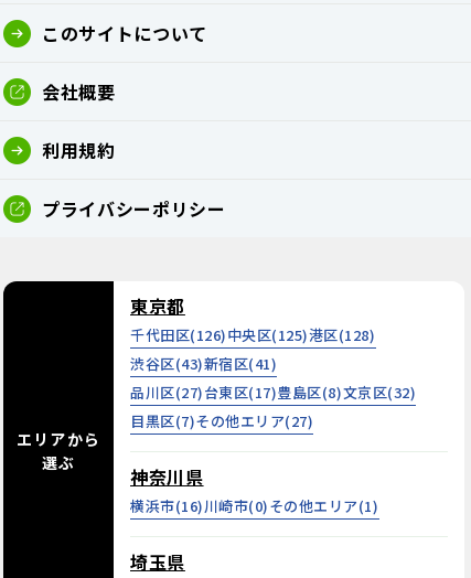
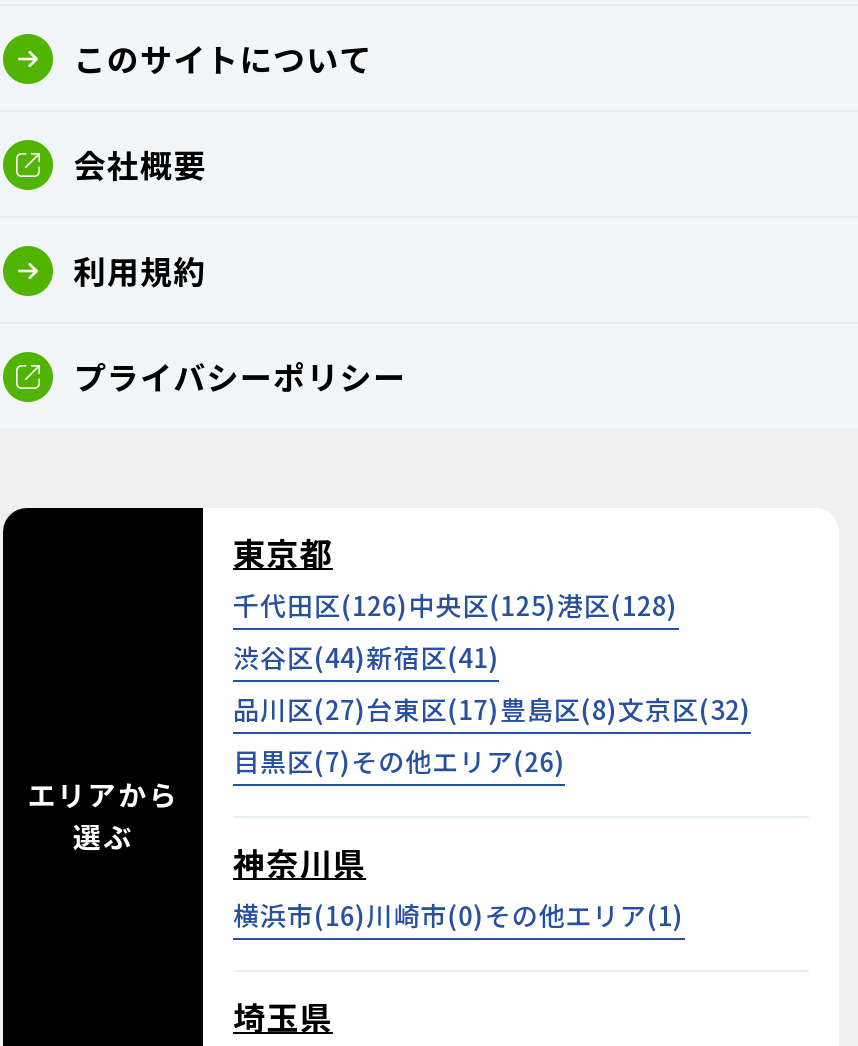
- 渋谷区(43)新宿区(41)
+ 渋谷区(44)新宿区(41)

- 目黒区(7)その他エリア(27)
+ 目黒区(7)その他エリア(26)
